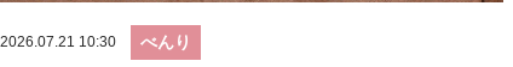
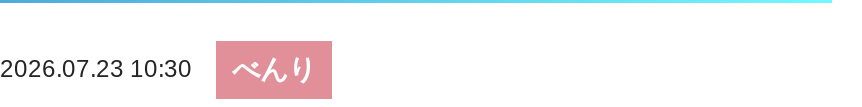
- 2026.07.21 10:30 べんり
+ 2026.07.23 10:30 べんり
